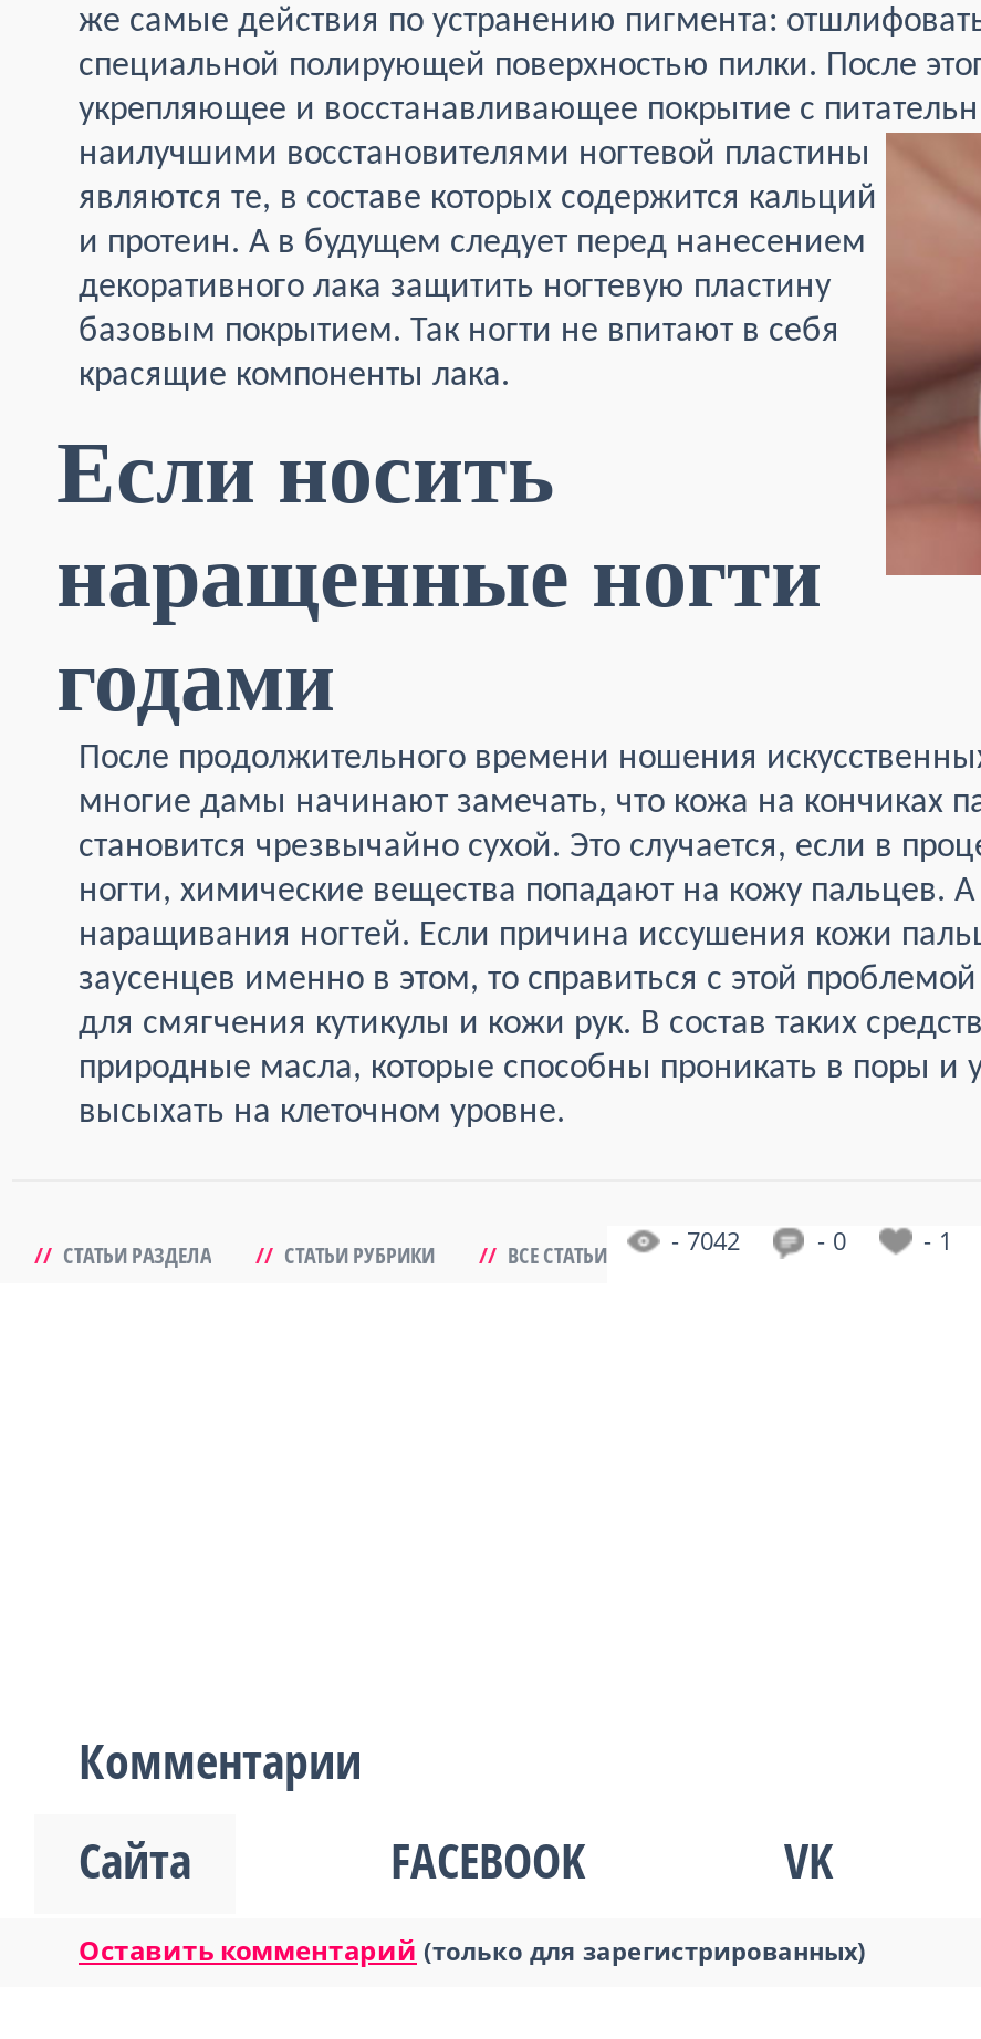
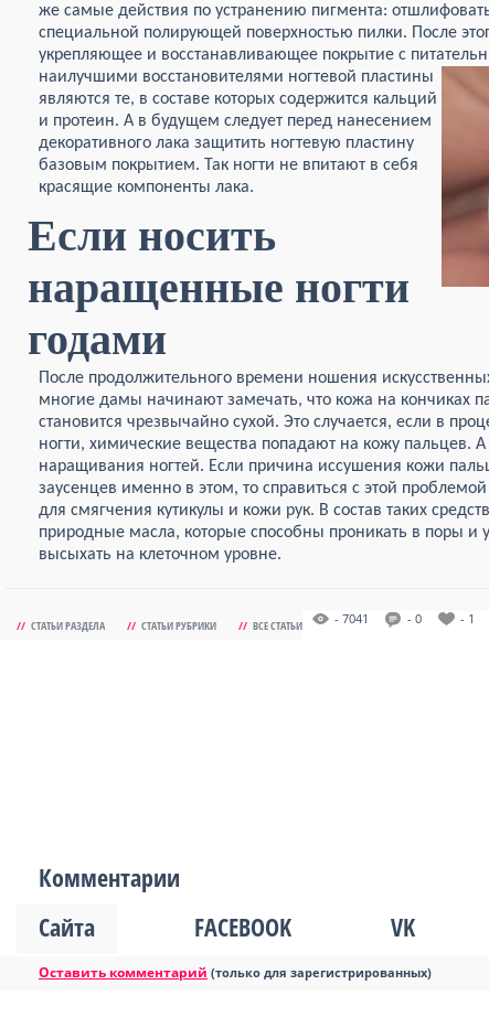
- - 7042
+ - 7041
